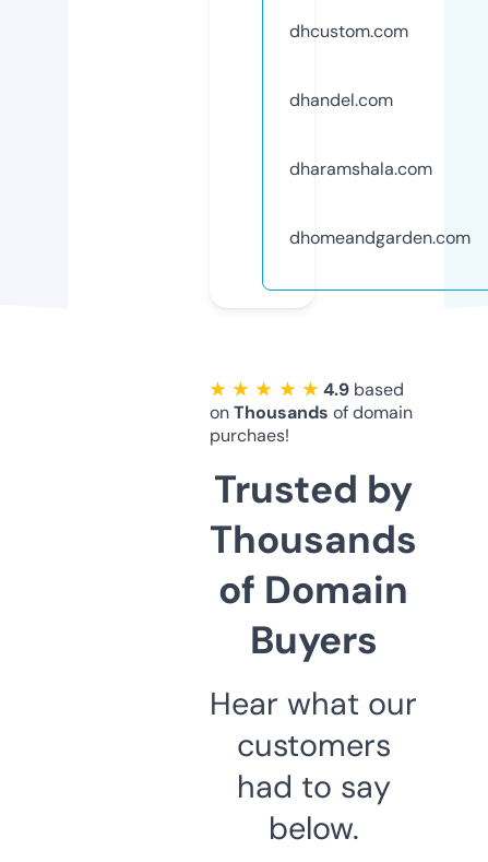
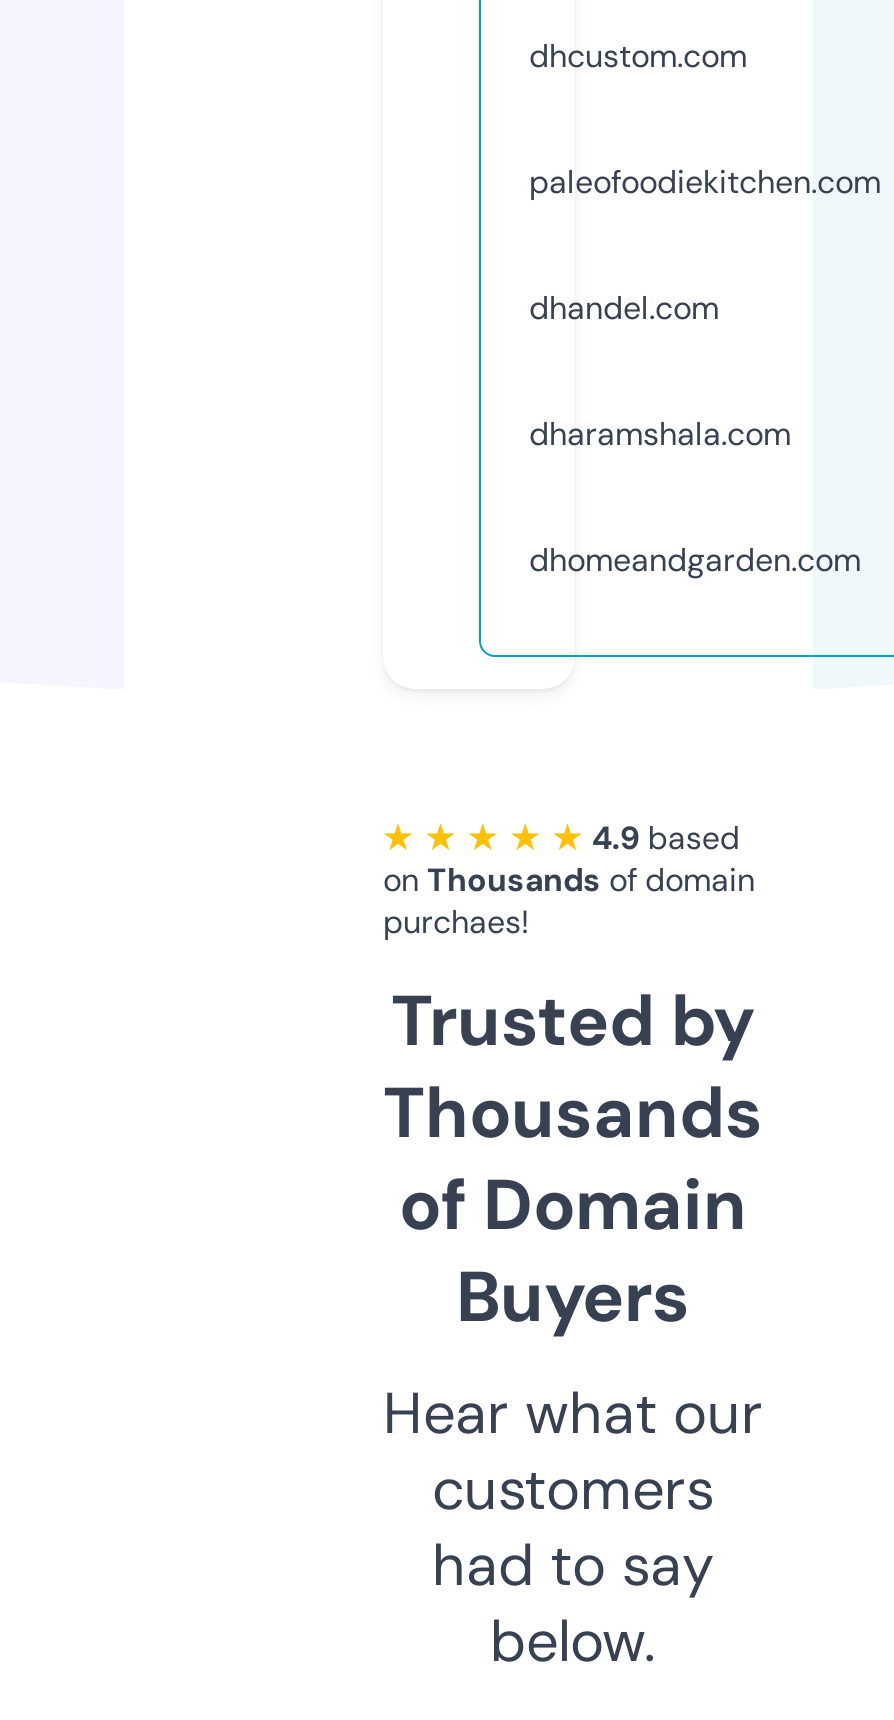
+ paleofoodiekitchen.com
